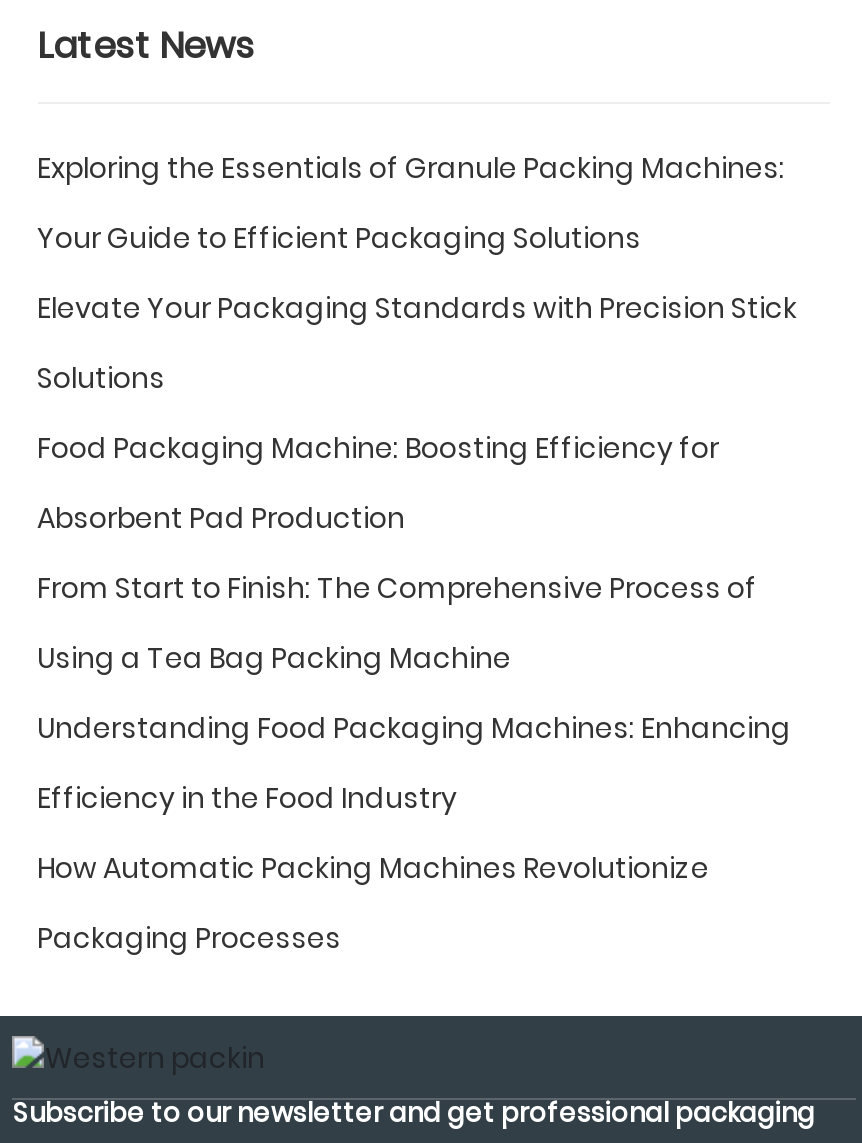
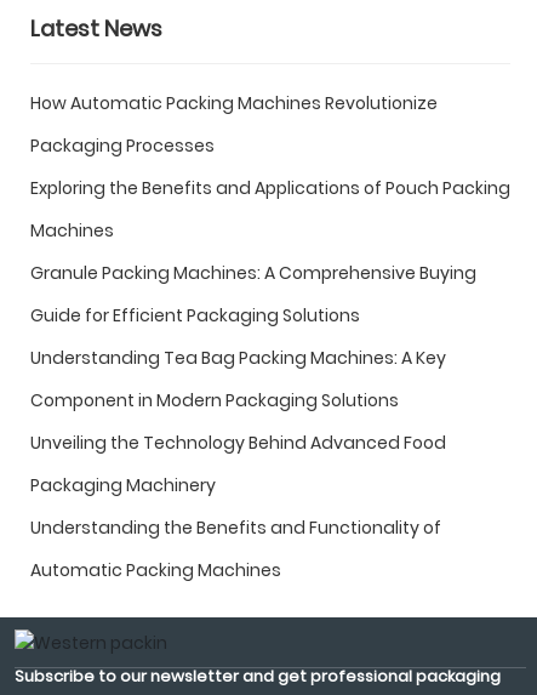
- Exploring the Essentials of Granule Packing Machines:
- Your Guide to Efficient Packaging Solutions
- Elevate Your Packaging Standards with Precision Stick
- Solutions
- Food Packaging Machine: Boosting Efficiency for
- Absorbent Pad Production
- From Start to Finish: The Comprehensive Process of
- Using a Tea Bag Packing Machine
- Understanding Food Packaging Machines: Enhancing
- Efficiency in the Food Industry

moved up: How Automatic Packing Machines Revolutionize | Packaging Processes

+ Exploring the Benefits and Applications of Pouch Packing
+ Machines
+ Granule Packing Machines: A Comprehensive Buying
+ Guide for Efficient Packaging Solutions
+ Understanding Tea Bag Packing Machines: A Key
+ Component in Modern Packaging Solutions
+ Unveiling the Technology Behind Advanced Food
+ Packaging Machinery
+ Understanding the Benefits and Functionality of
+ Automatic Packing Machines
